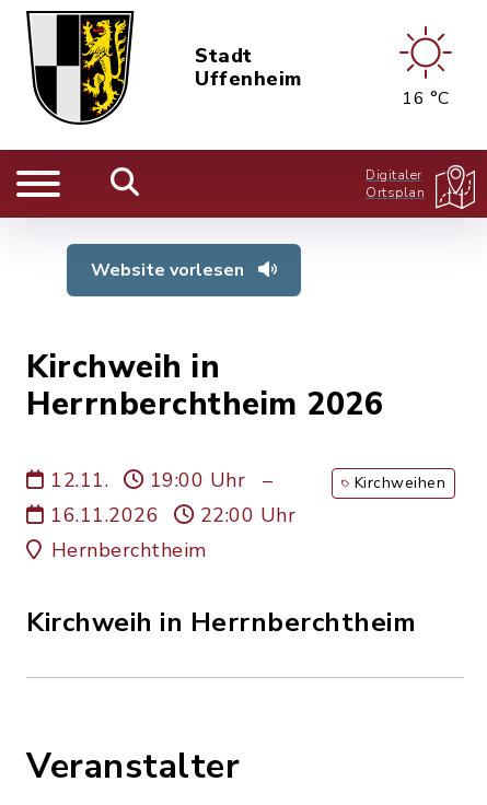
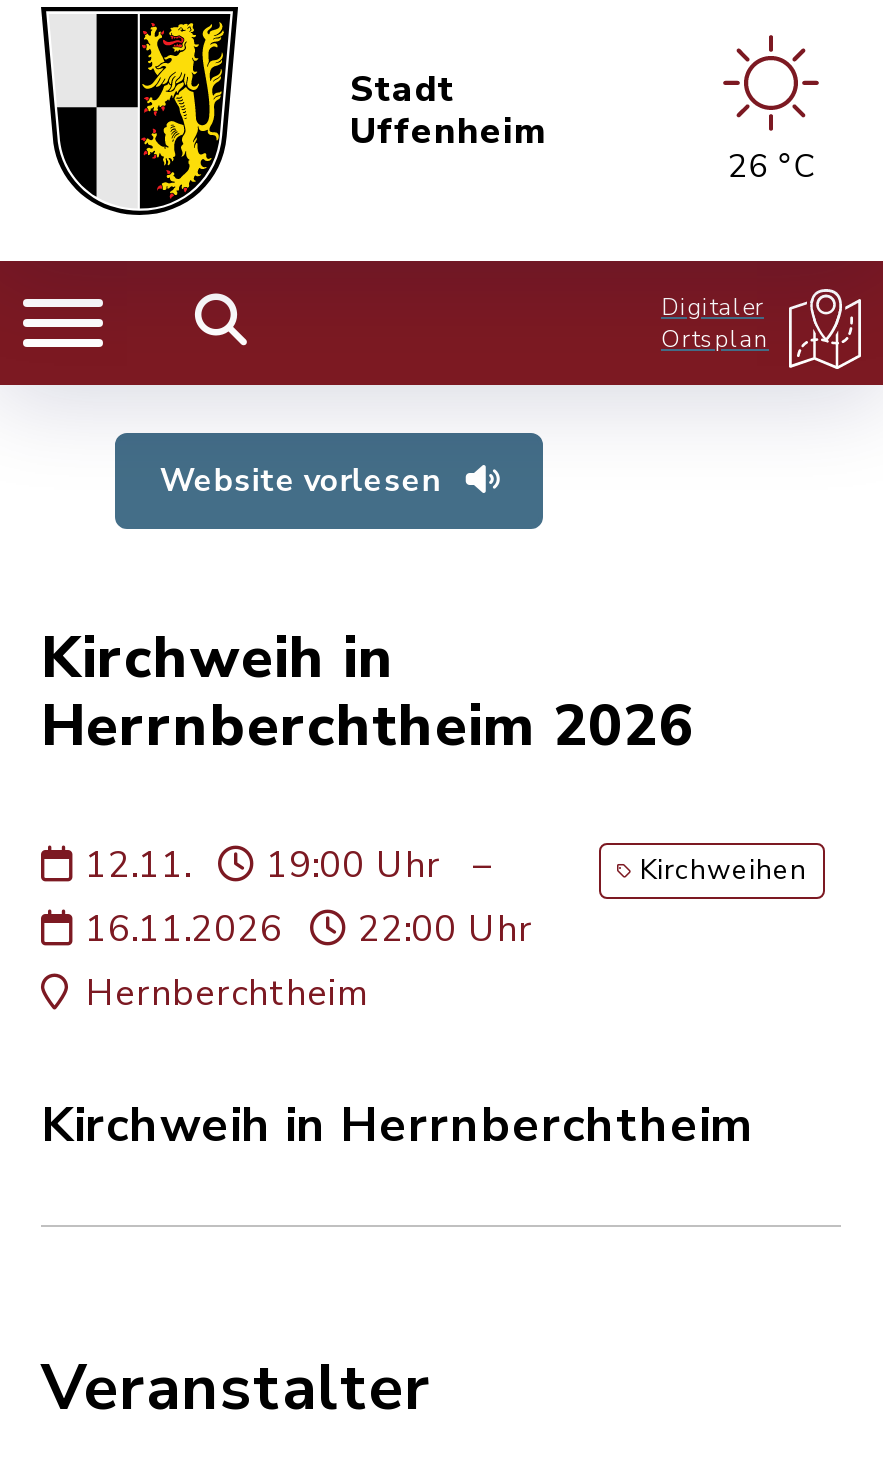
- 16 °C
+ 26 °C
